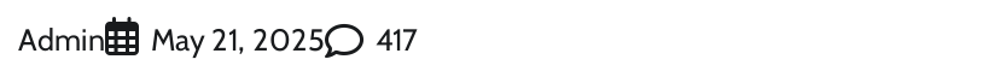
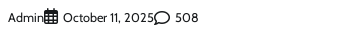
- May 21, 2025
- 417
+ October 11, 2025
+ 508
